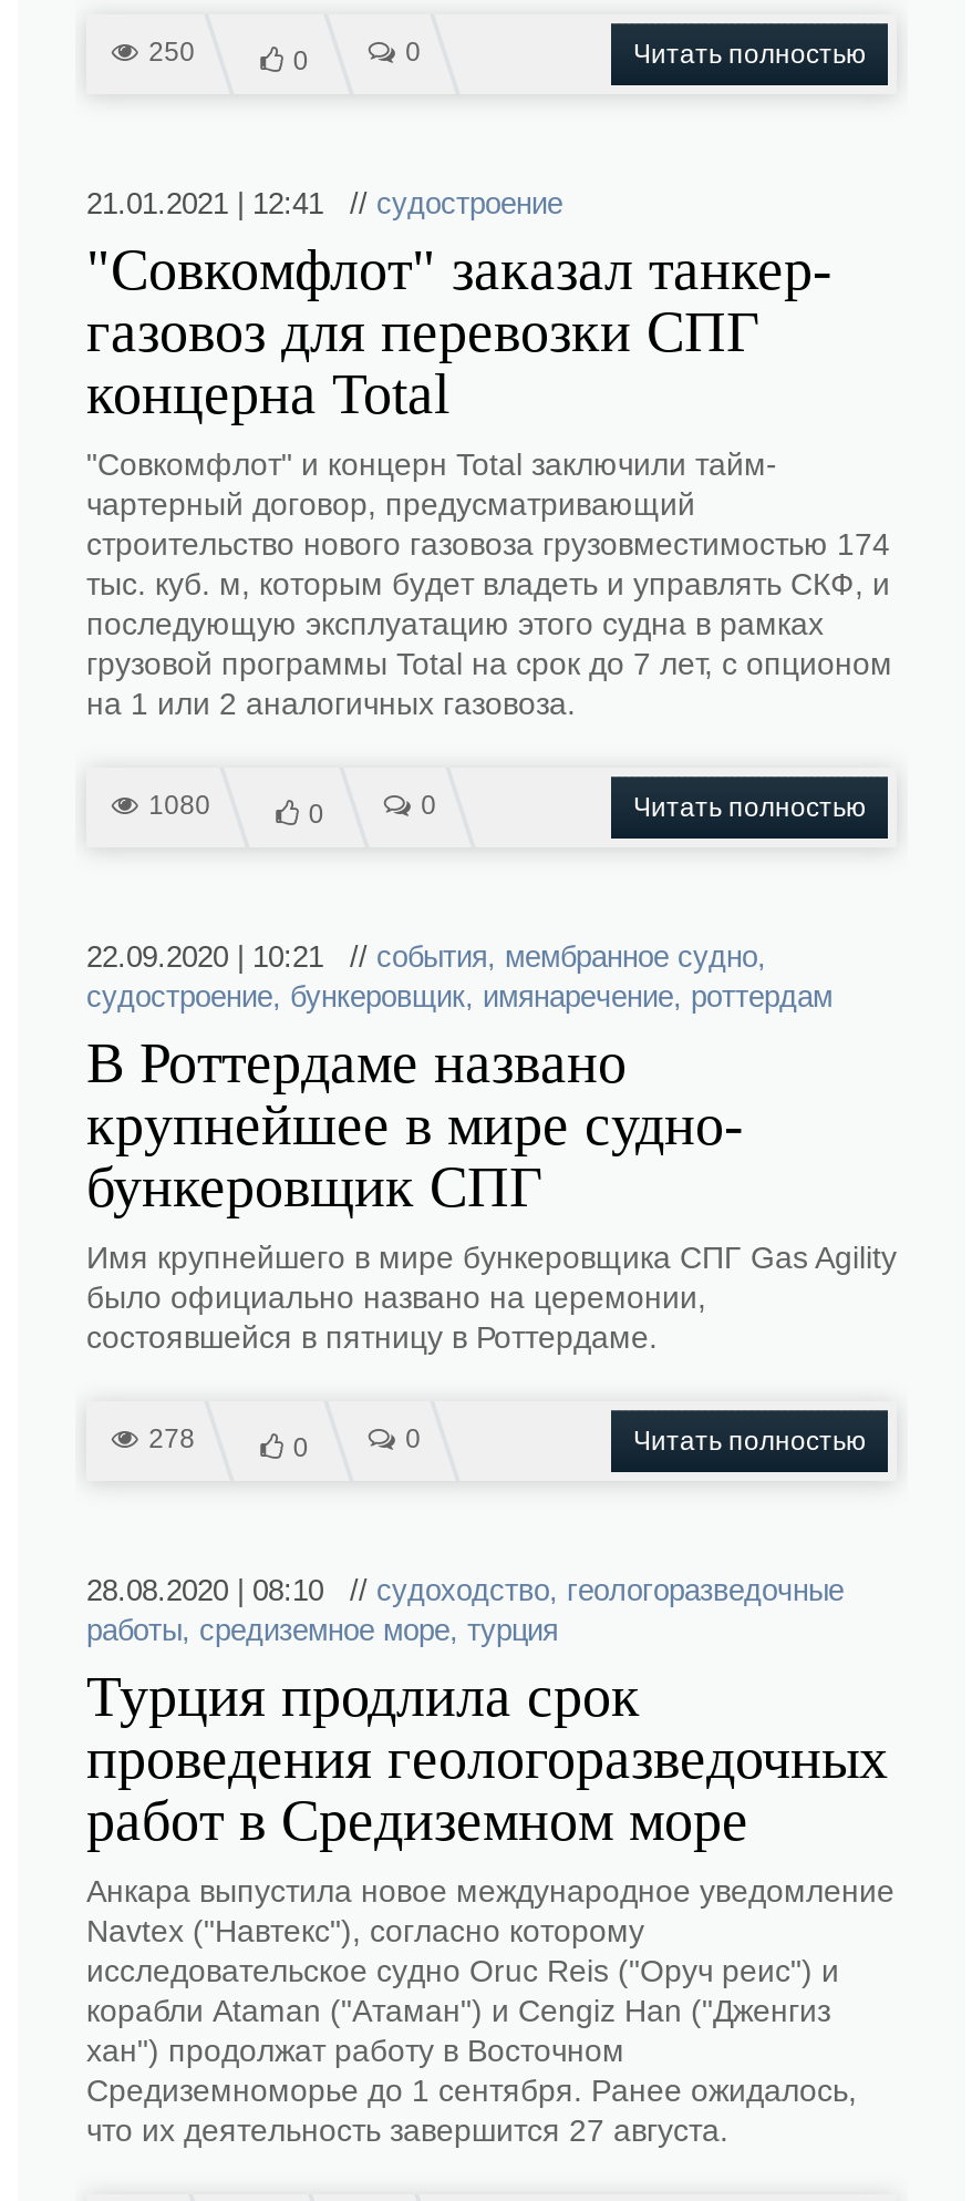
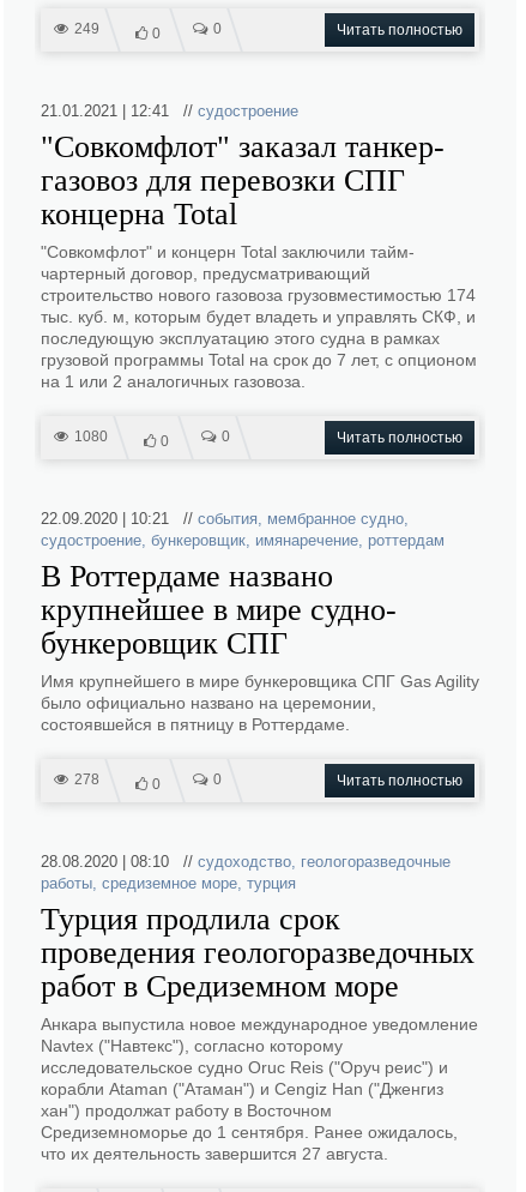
- 250
+ 249
